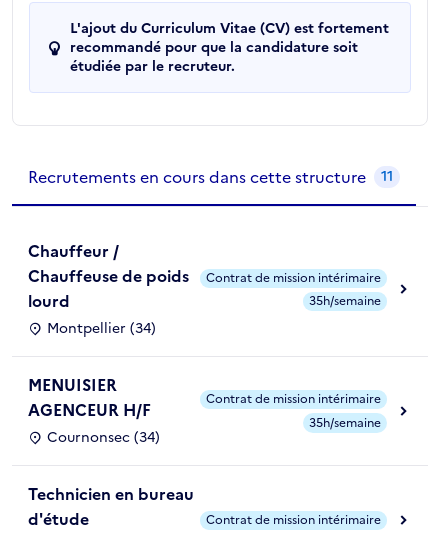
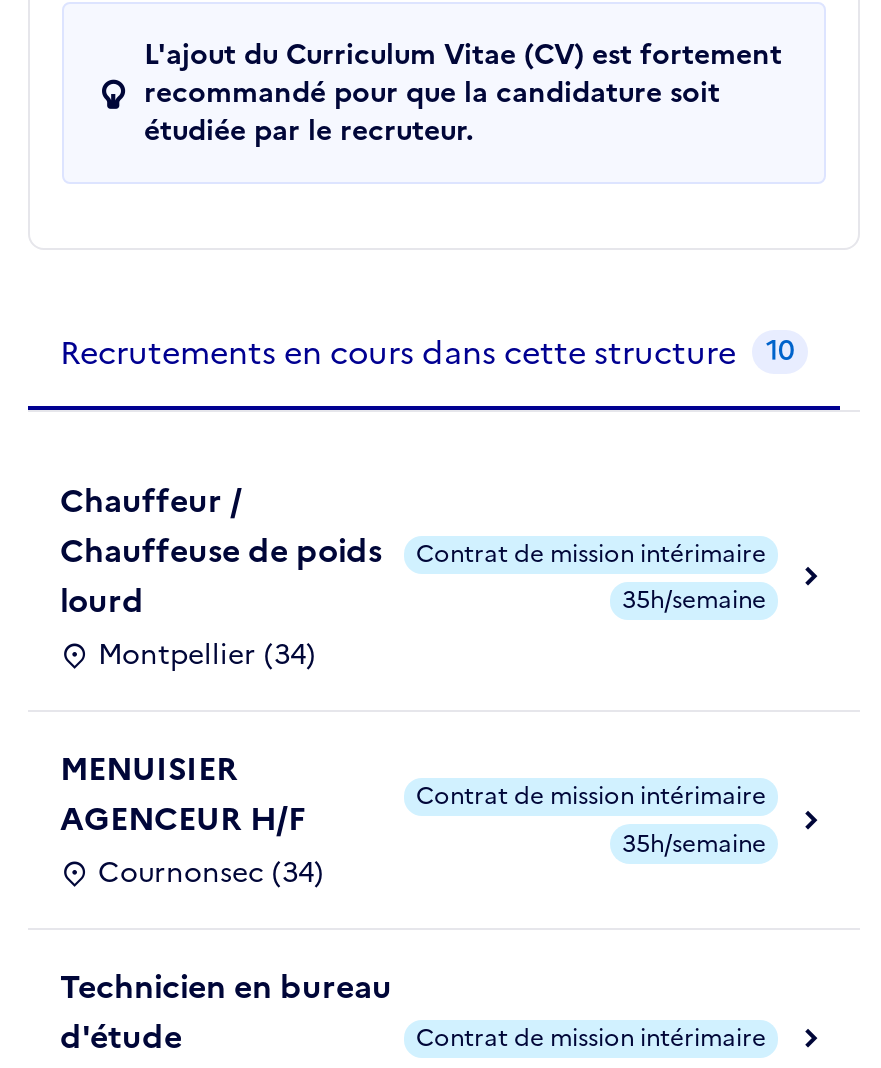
- 11
+ 10
